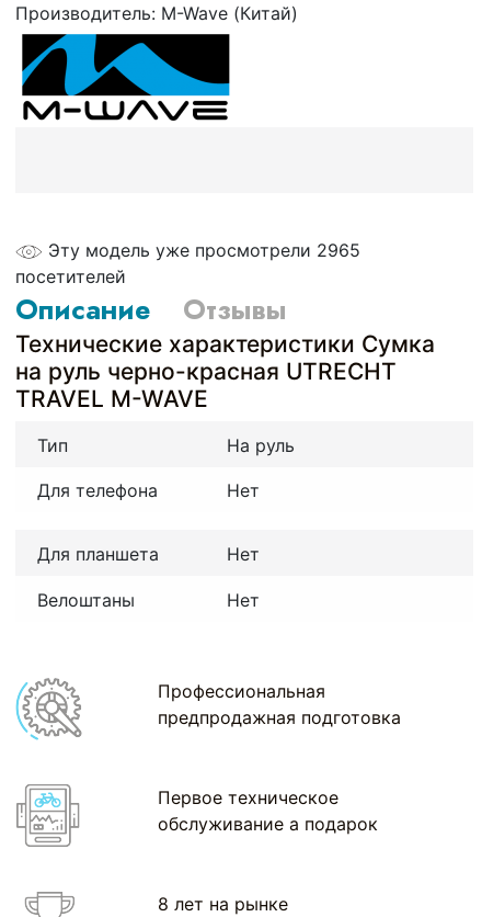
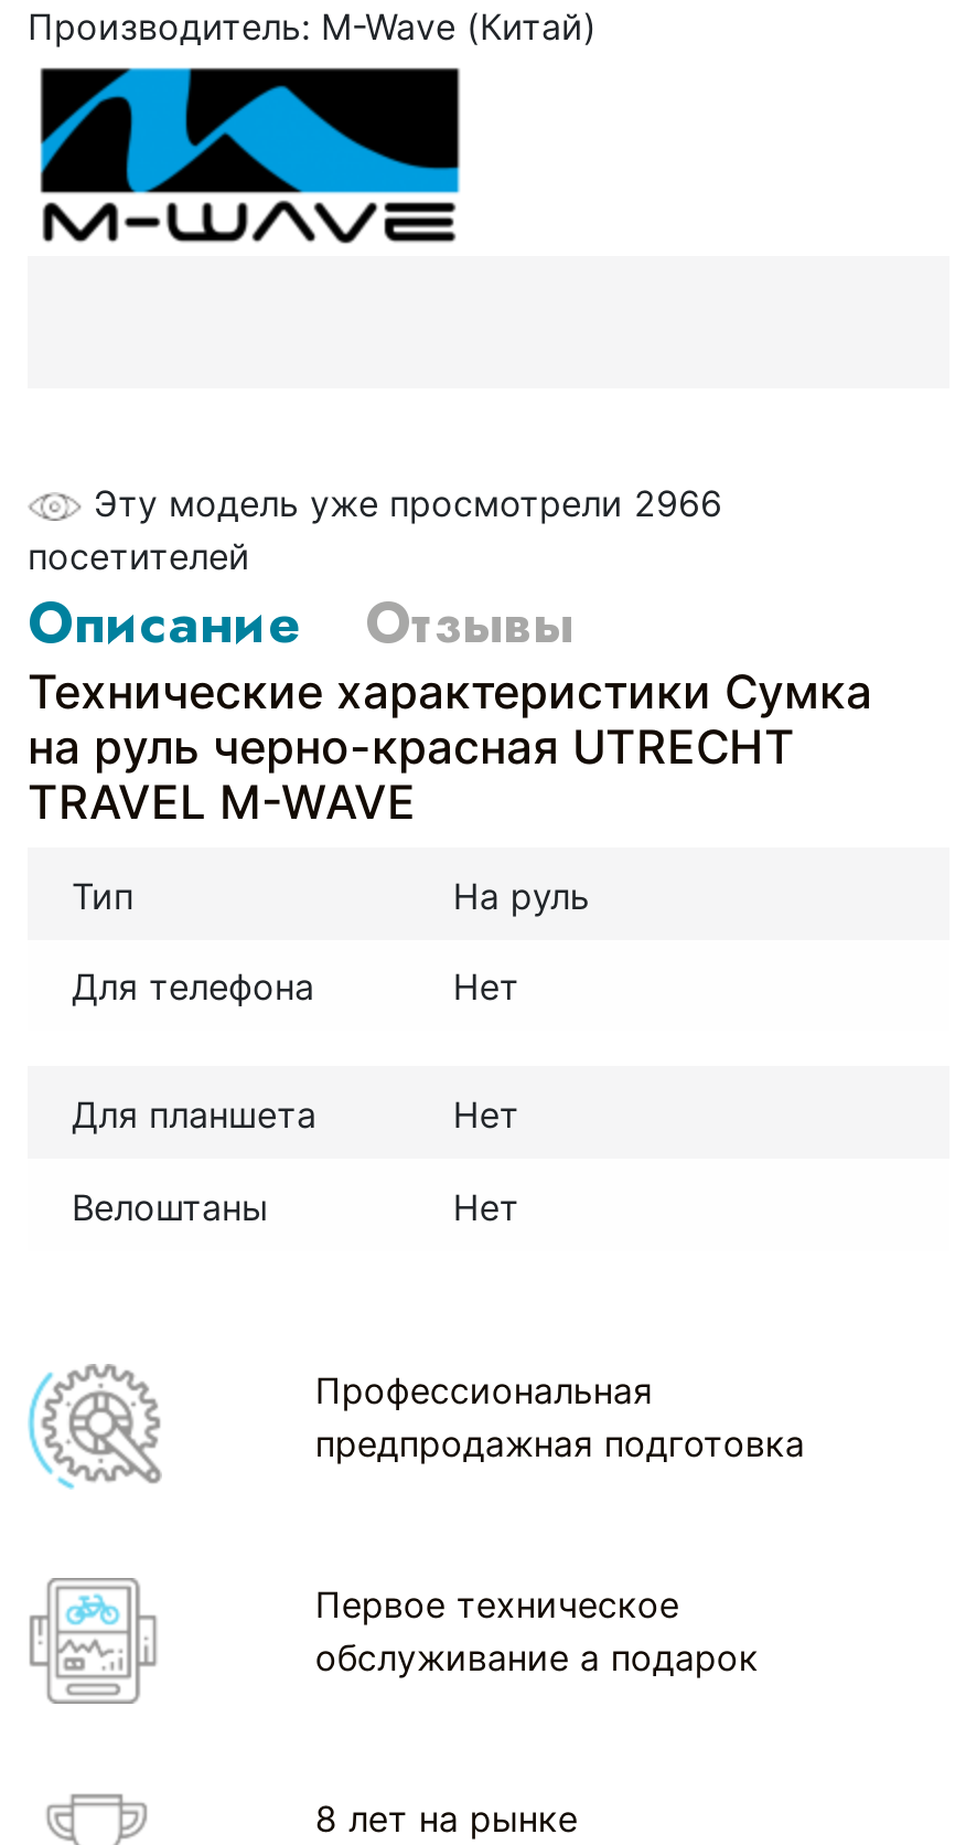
- Эту модель уже просмотрели 2965
+ Эту модель уже просмотрели 2966
